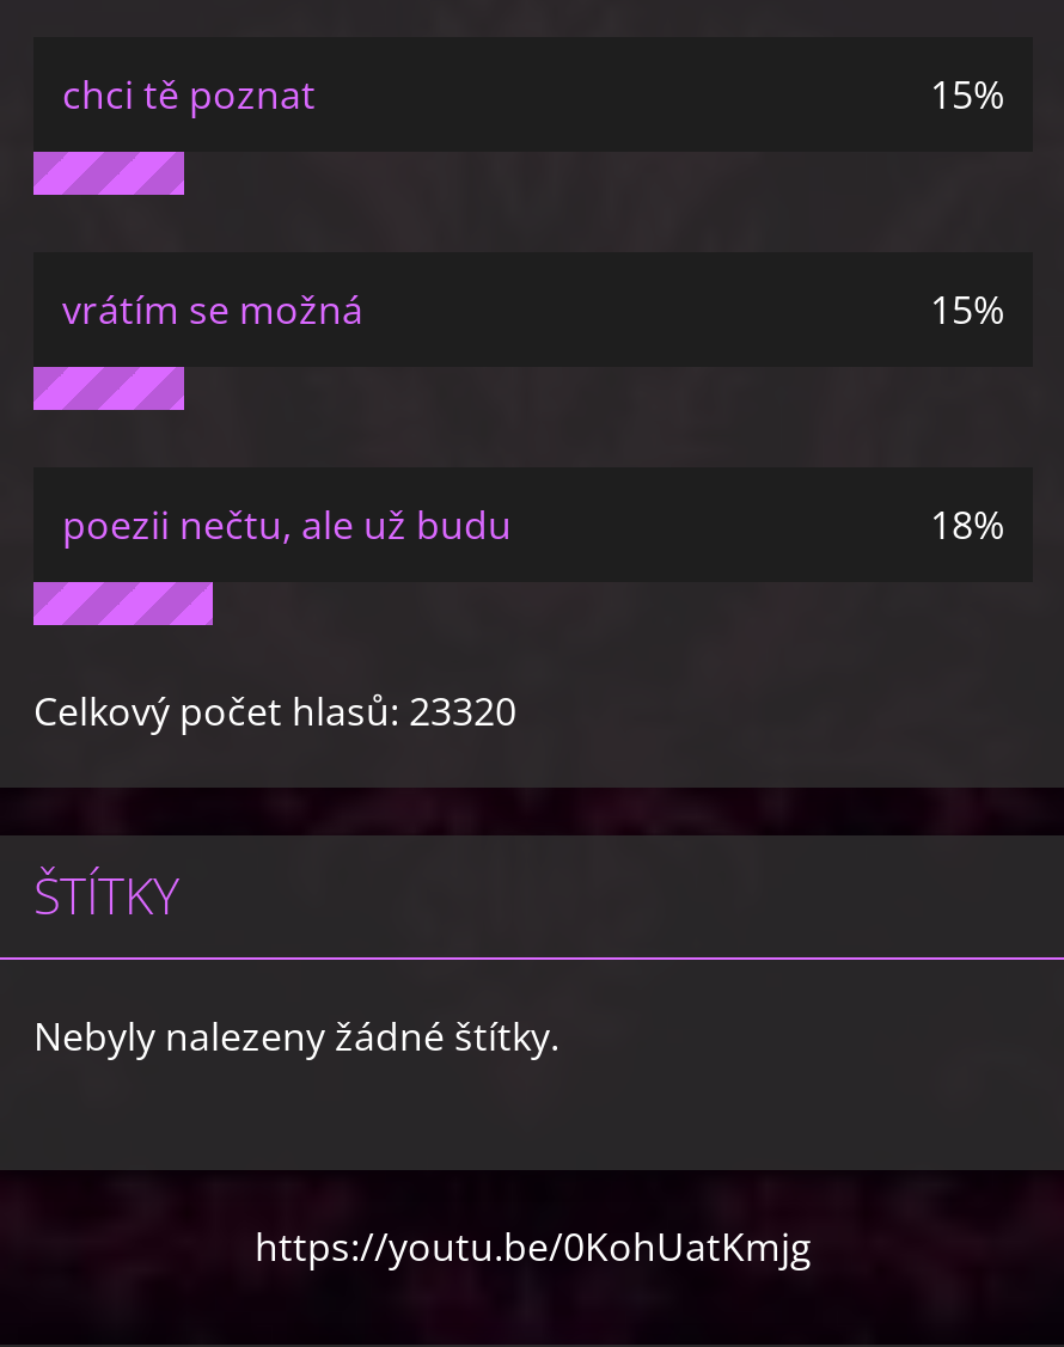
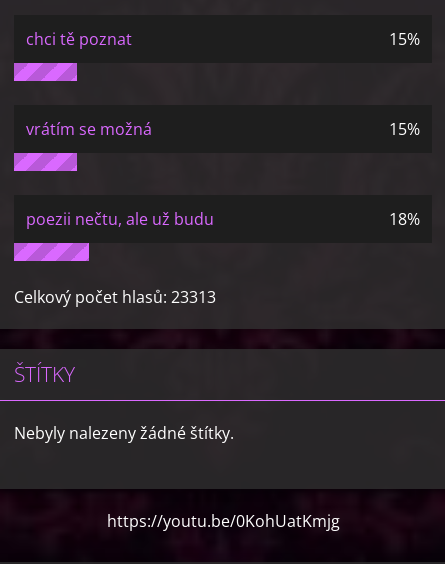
- Celkový počet hlasů: 23320
+ Celkový počet hlasů: 23313
